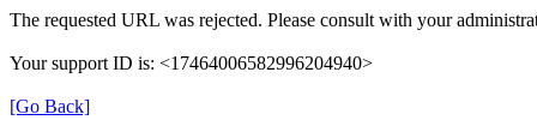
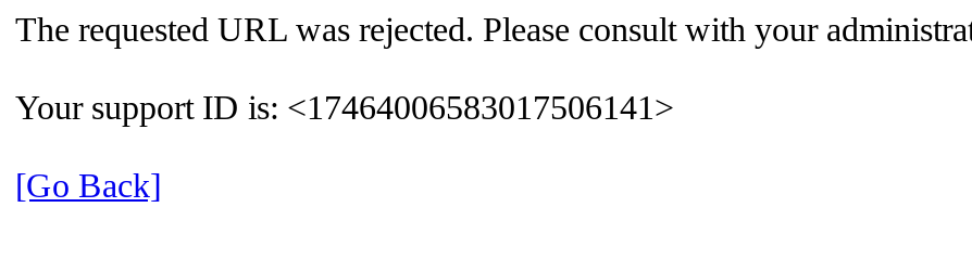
- Your support ID is: <17464006582996204940>
+ Your support ID is: <17464006583017506141>
